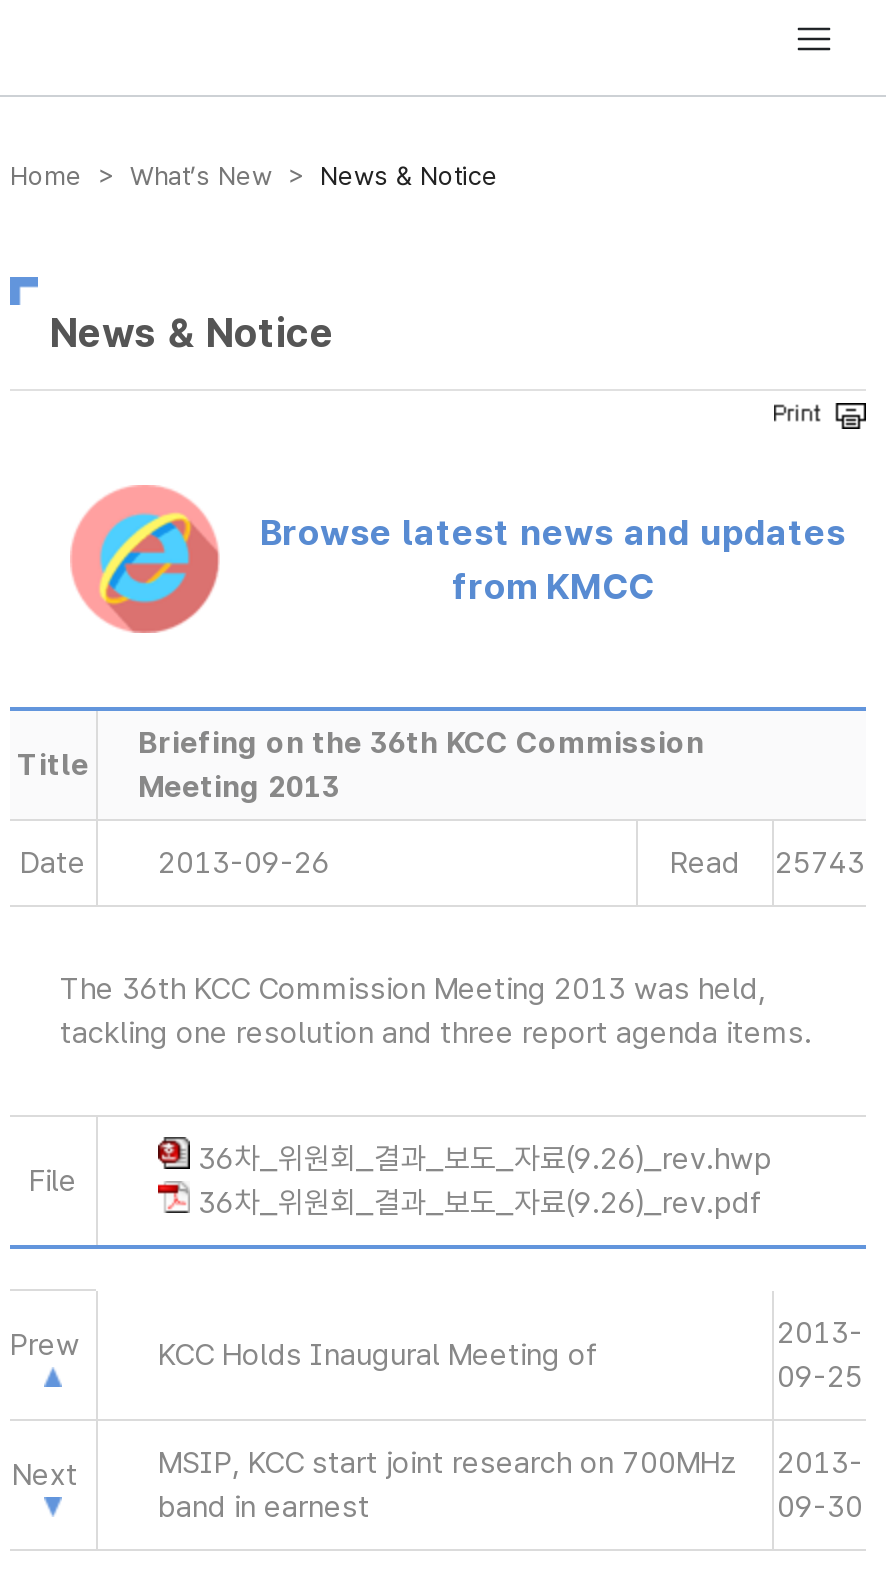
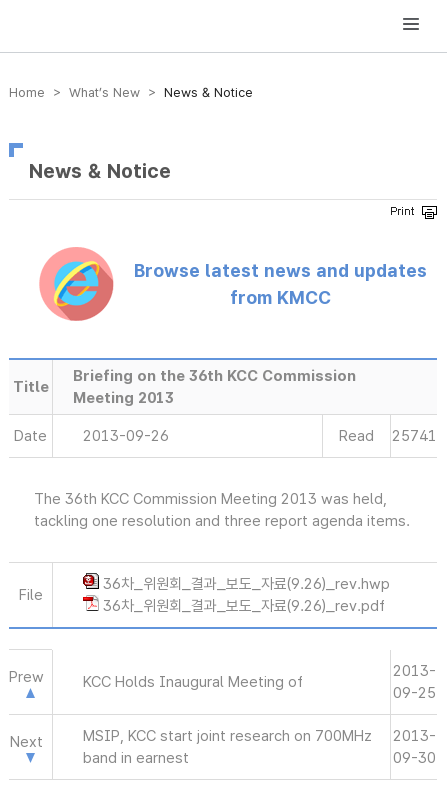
- Read 25743
+ Read 25741
